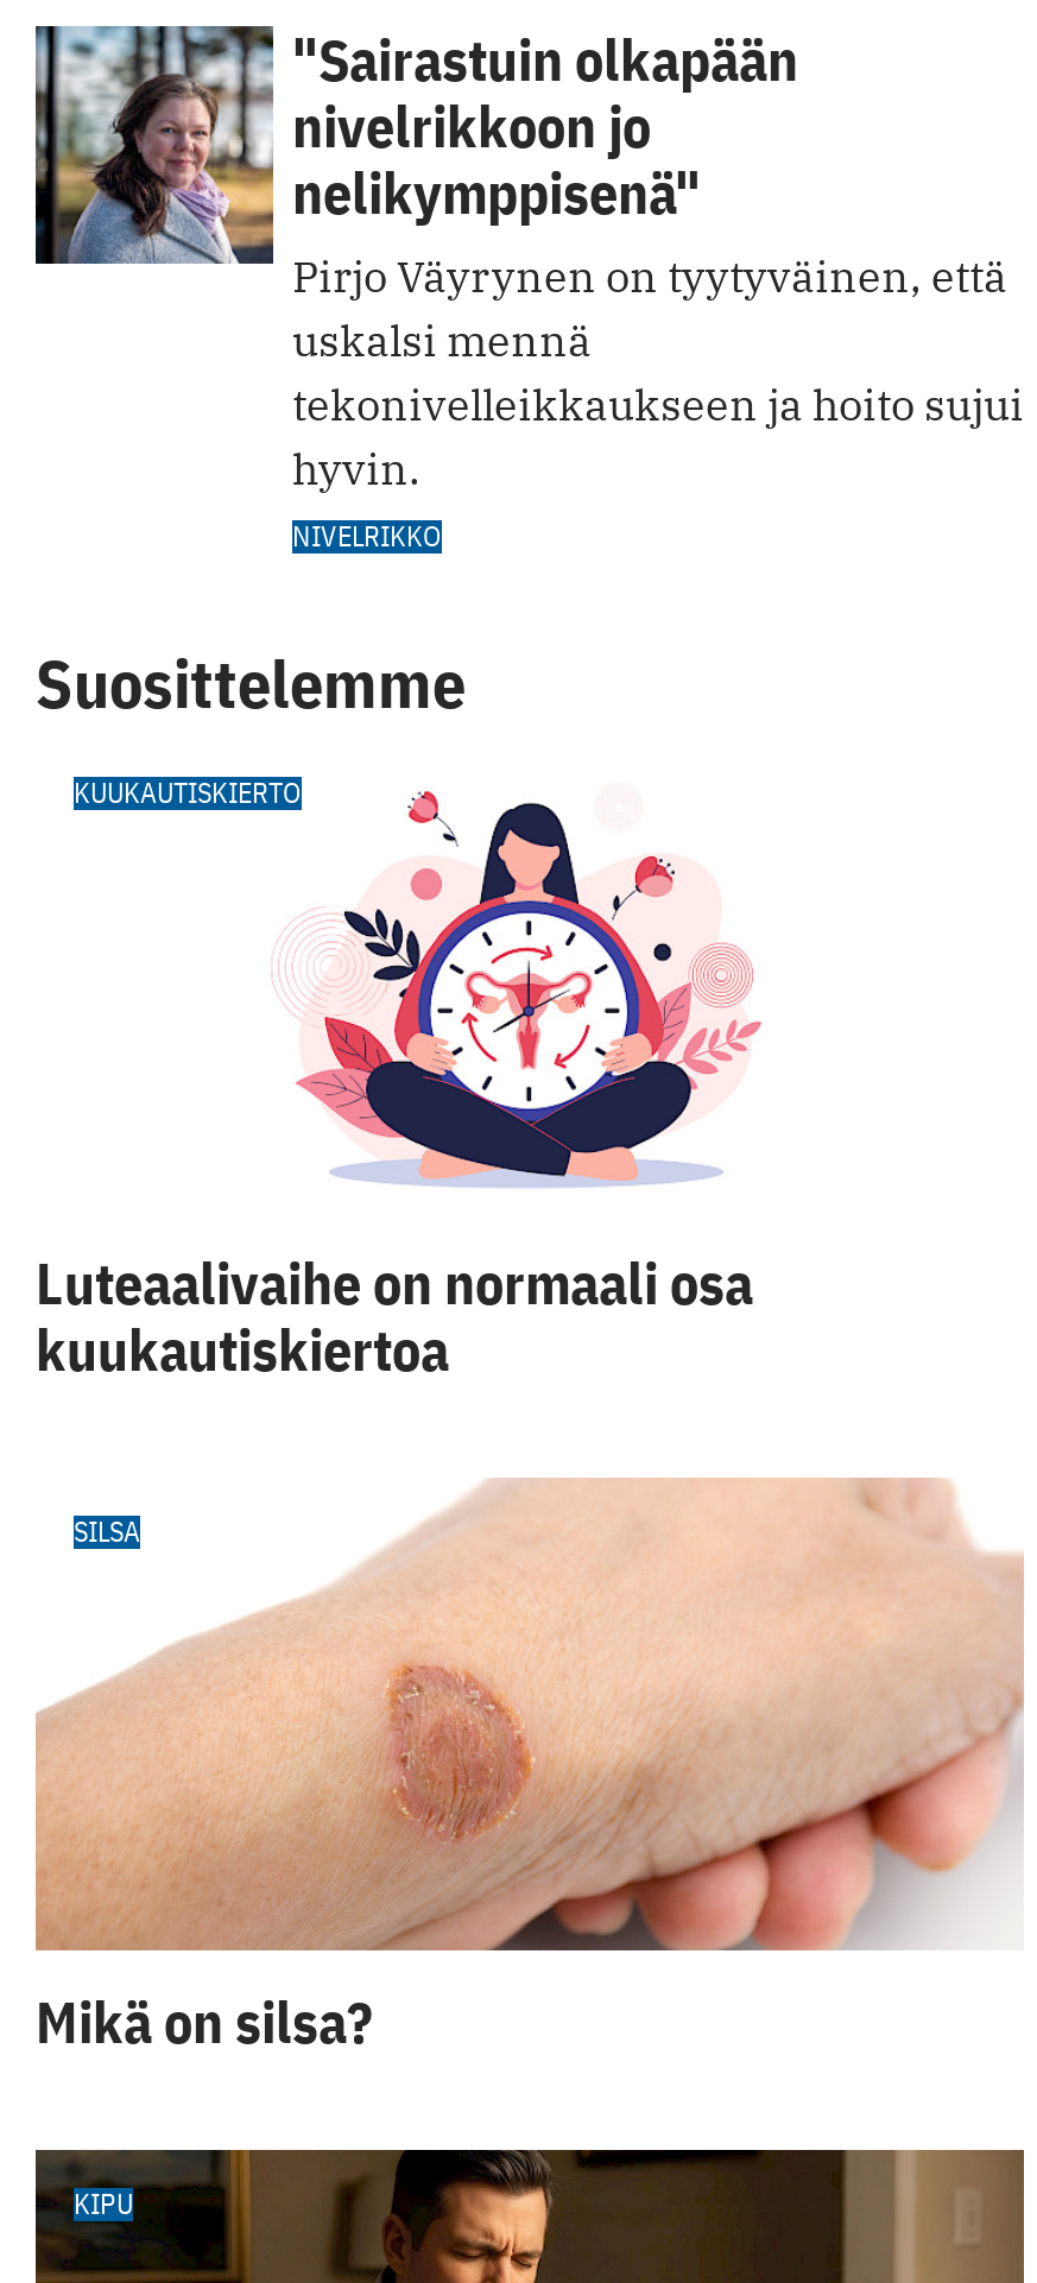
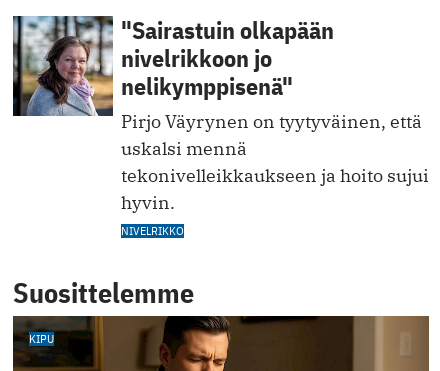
- [image]
- KUUKAUTISKIERTO

- [image]
- Luteaalivaihe on normaali osa
- kuukautiskiertoa
- SILSA

- Mikä on silsa?
